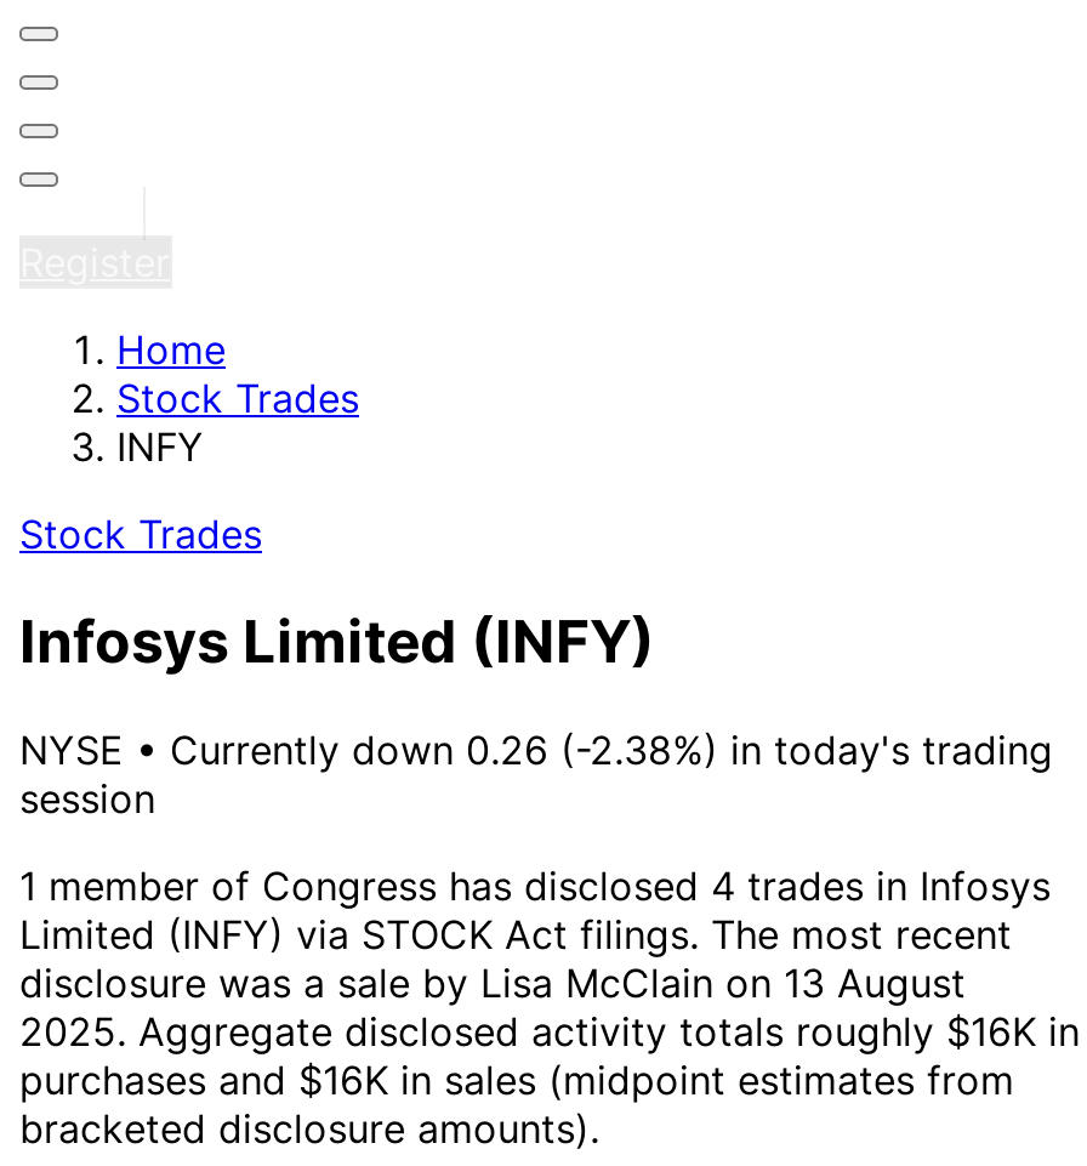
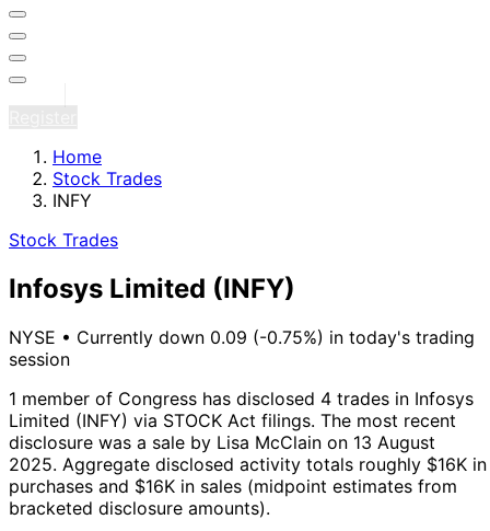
- NYSE • Currently down 0.26 (-2.38%) in today's trading
+ NYSE • Currently down 0.09 (-0.75%) in today's trading
